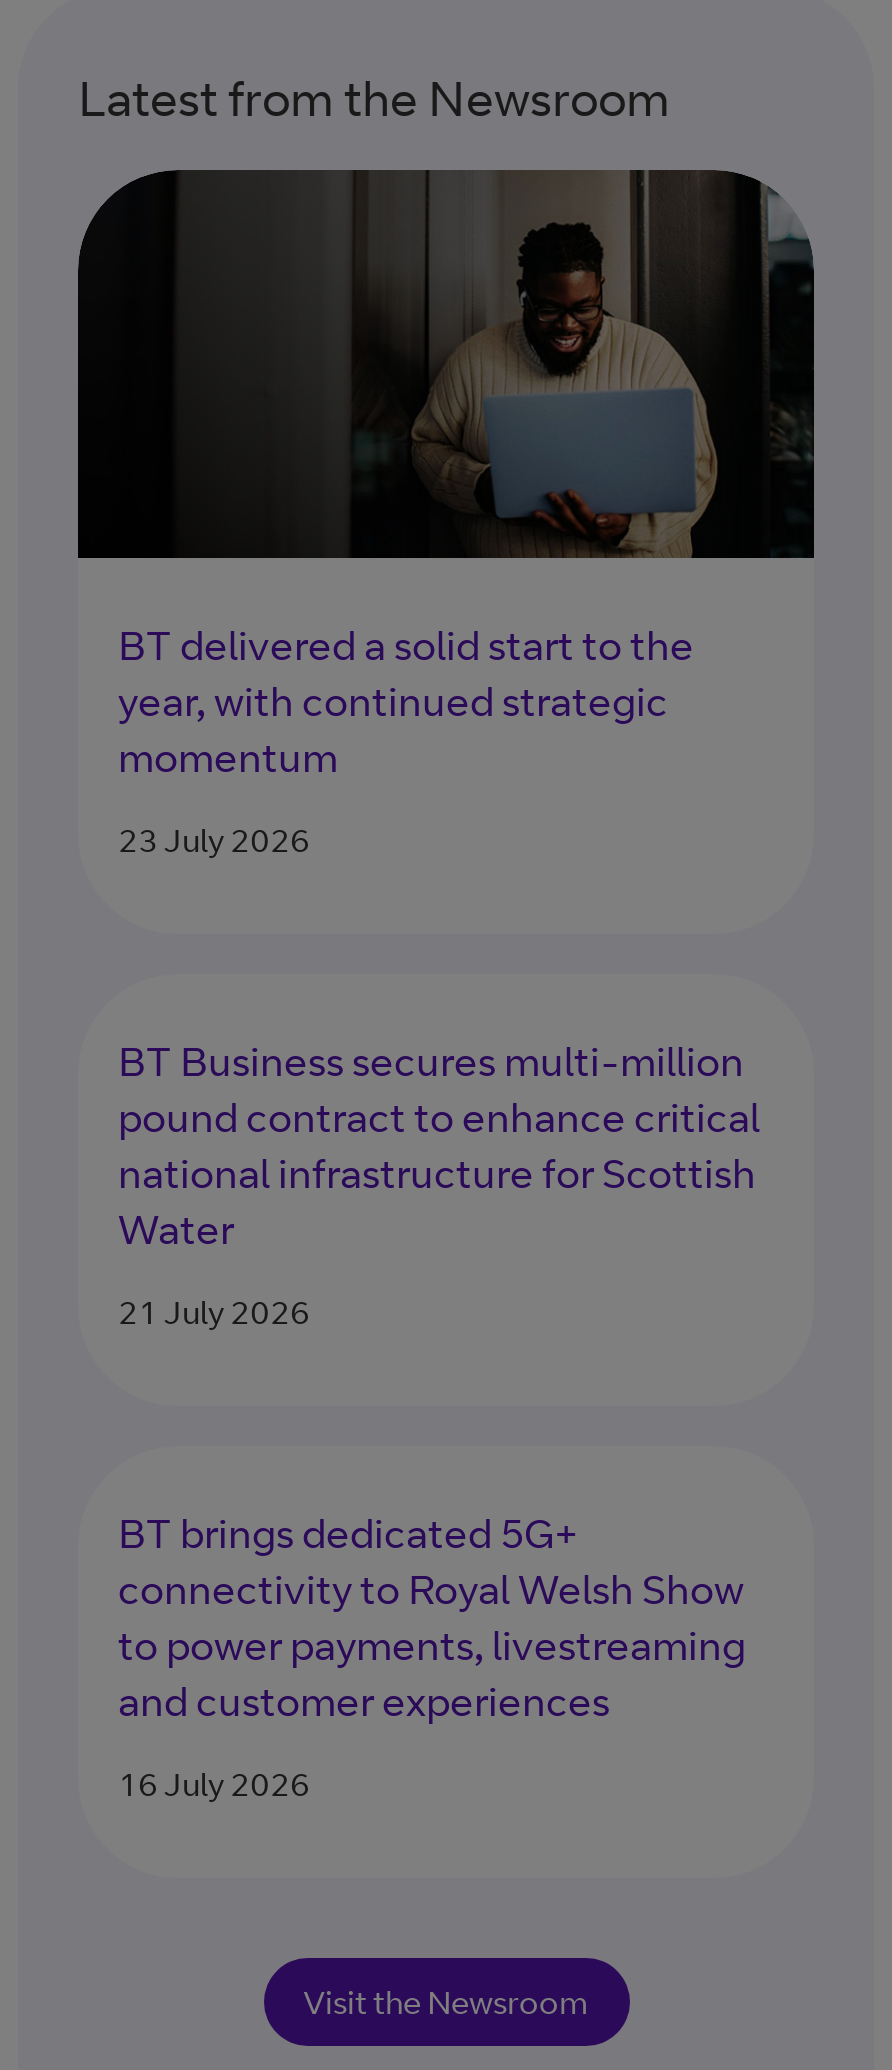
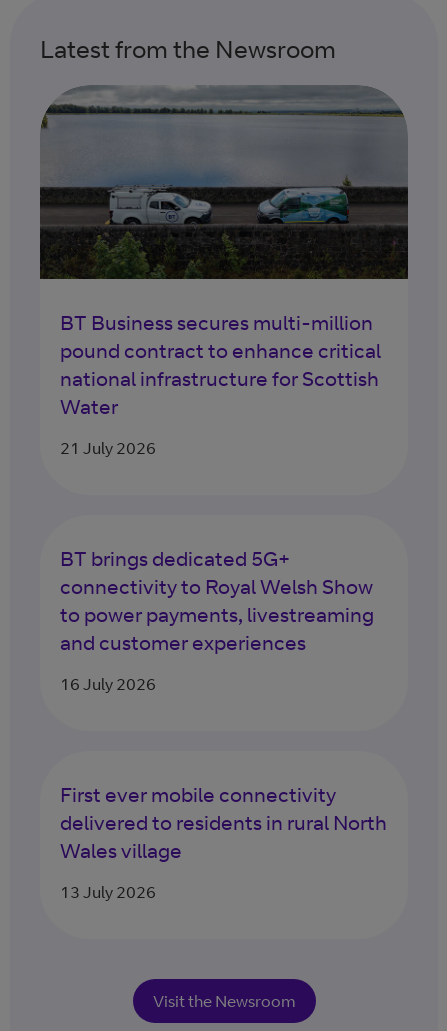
- [image]
+ [image]

- BT delivered a solid start to the
- year, with continued strategic
- momentum
- 23 July 2026

moved up: BT Business secures multi-million | pound contract to enhance critical | national infrastructure for Scottish | ... | and customer experiences | 16 July 2026

+ First ever mobile connectivity
+ delivered to residents in rural North
+ Wales village
+ 13 July 2026
